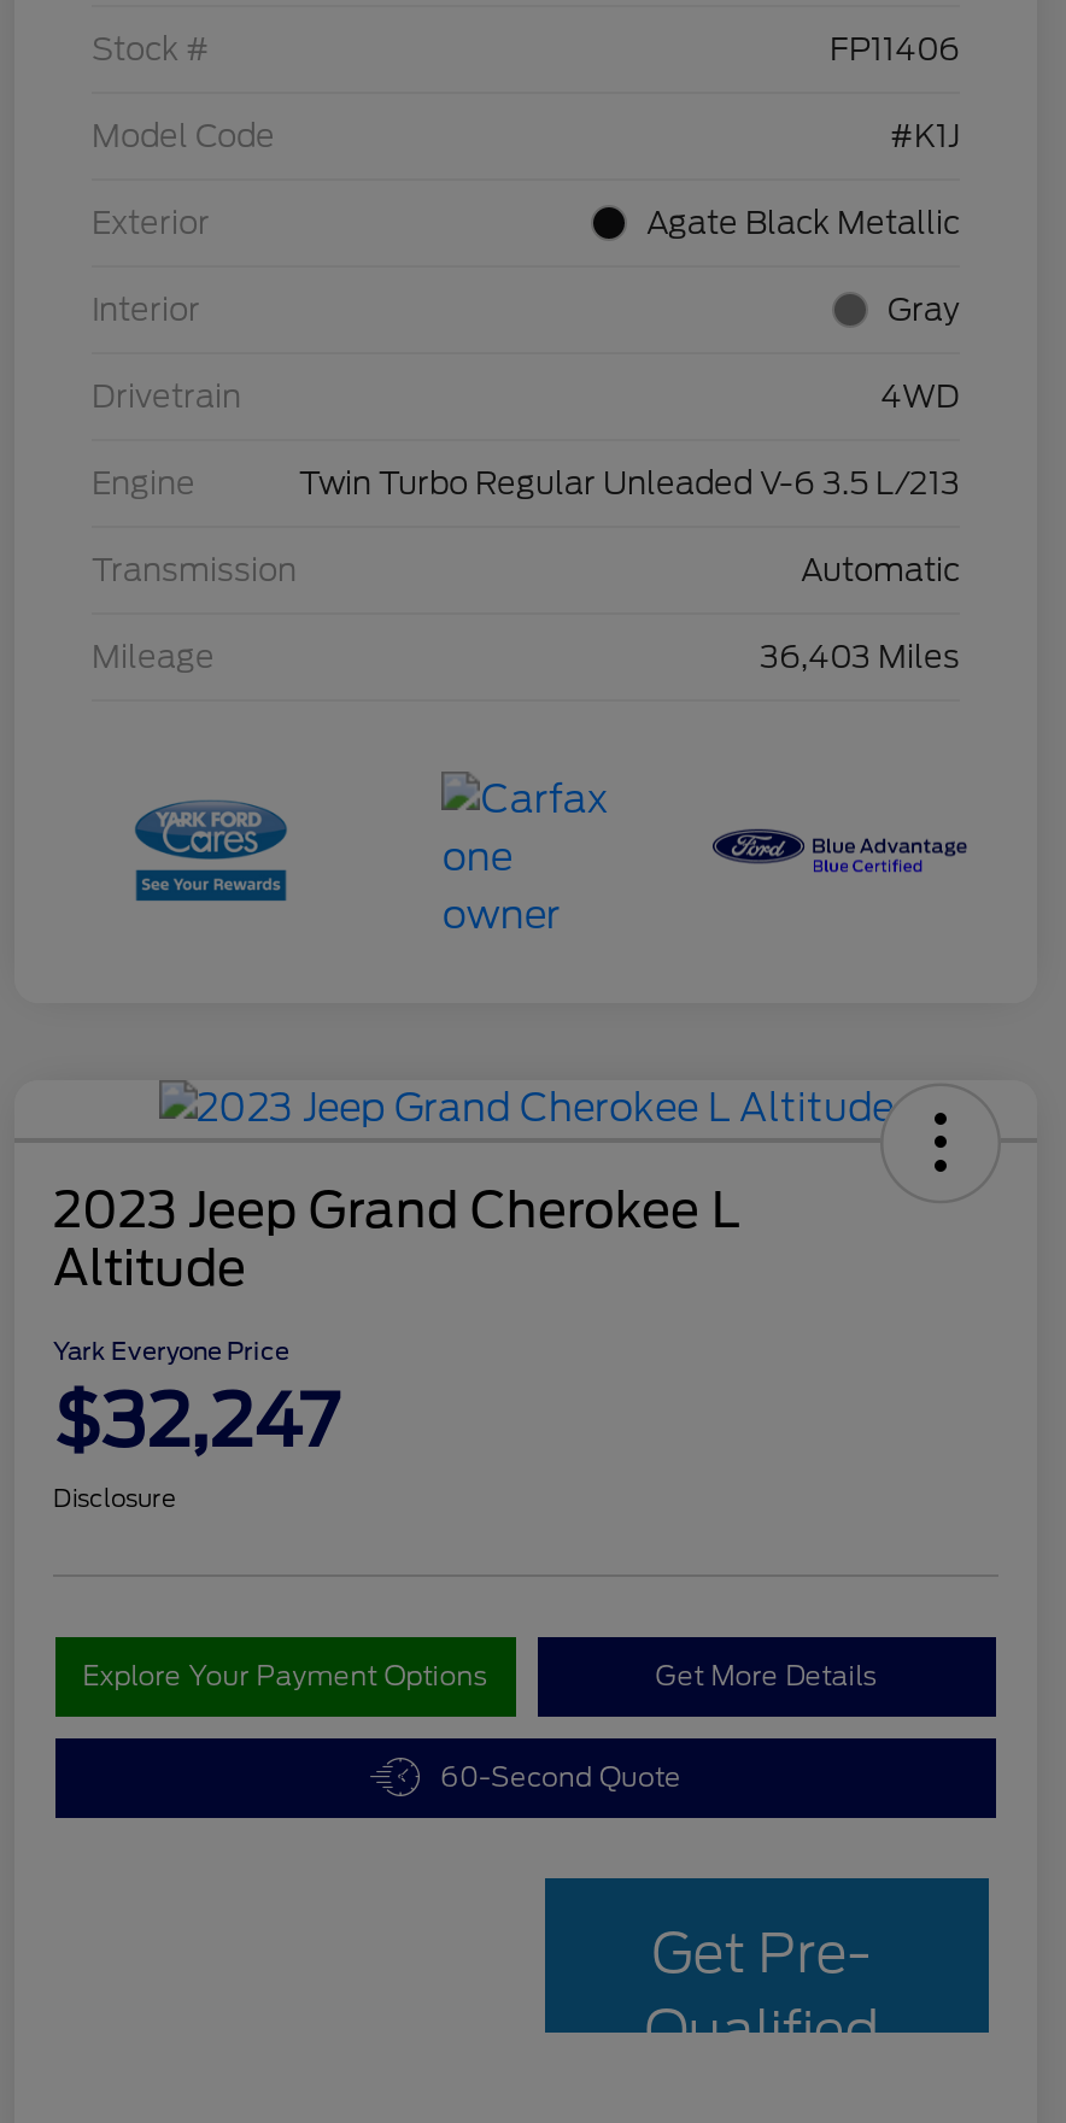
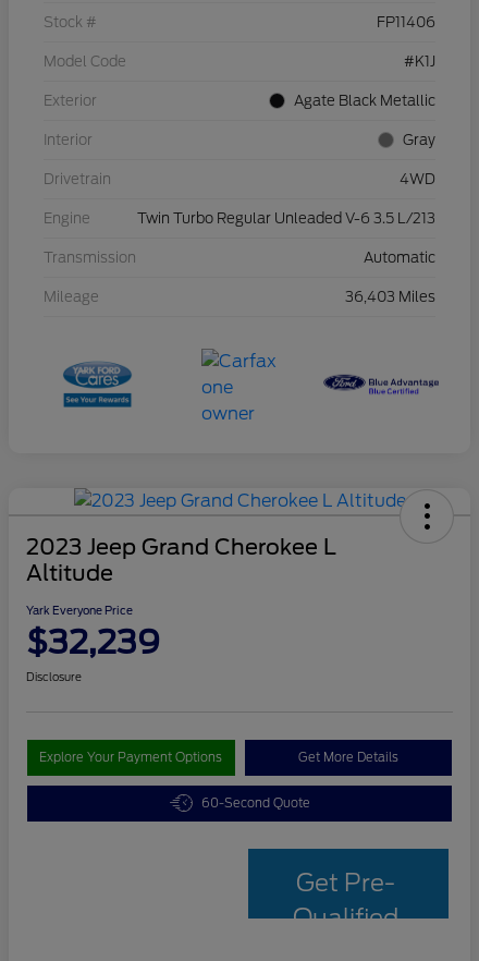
- $32,247
+ $32,239
